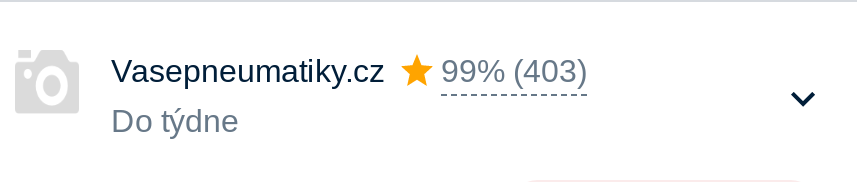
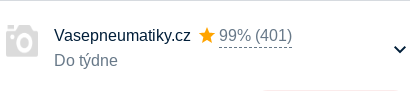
- Vasepneumatiky.cz 99% (403)
+ Vasepneumatiky.cz 99% (401)
